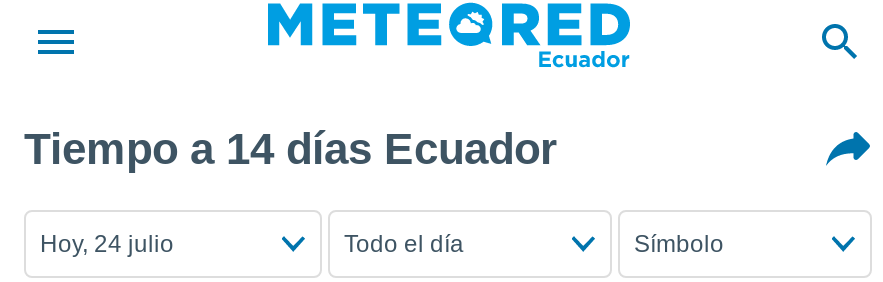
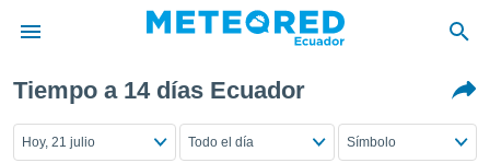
- Hoy, 24 julio
+ Hoy, 21 julio
